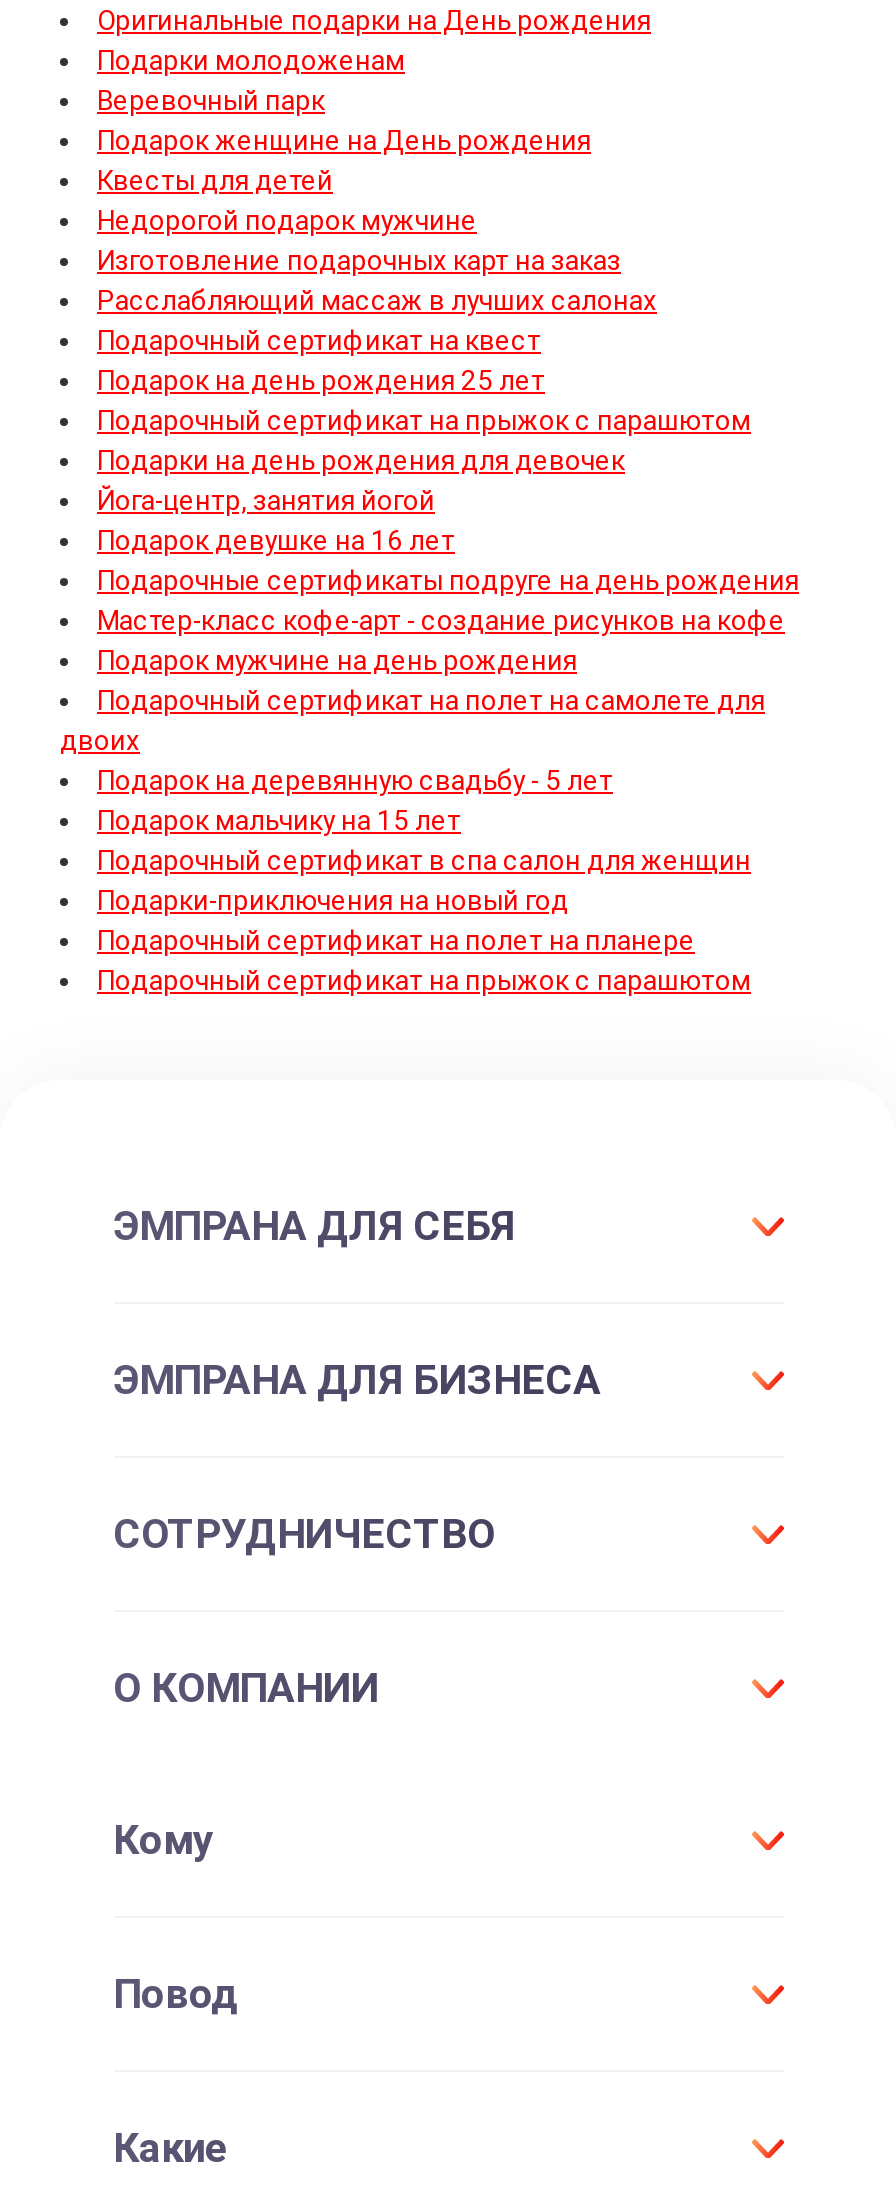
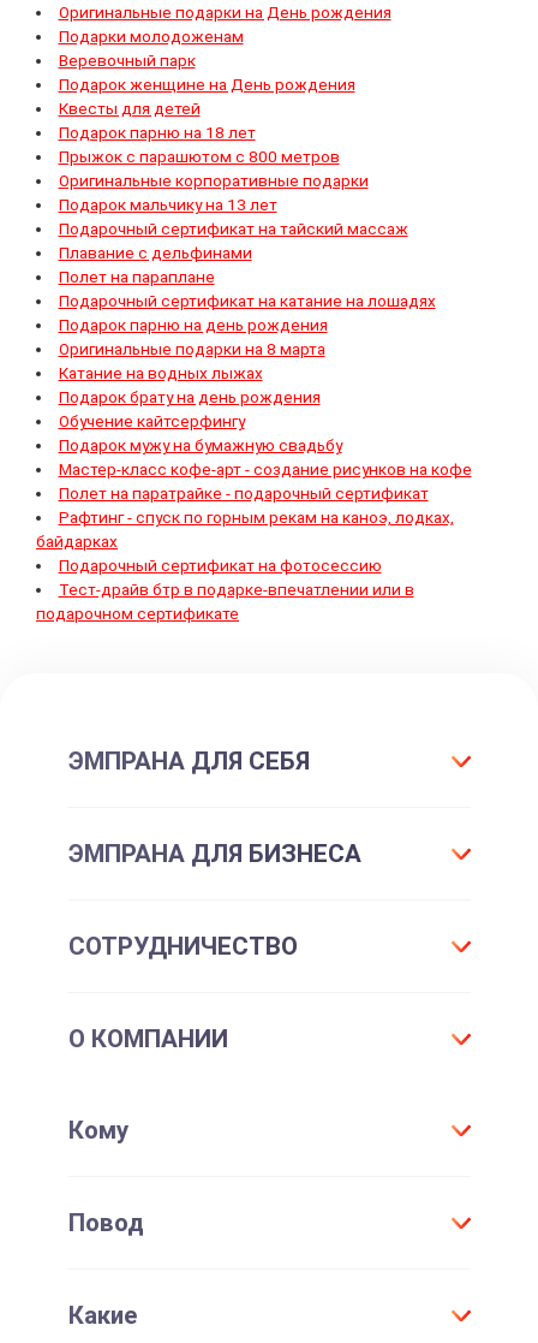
- Недорогой подарок мужчине
- Изготовление подарочных карт на заказ
- Расслабляющий массаж в лучших салонах
- Подарочный сертификат на квест
- Подарок на день рождения 25 лет
- Подарочный сертификат на прыжок с парашютом
- Подарки на день рождения для девочек
- Йога-центр, занятия йогой
- Подарок девушке на 16 лет
- Подарочные сертификаты подруге на день рождения
+ Подарок парню на 18 лет
+ Прыжок с парашютом с 800 метров
+ Оригинальные корпоративные подарки
+ Подарок мальчику на 13 лет
+ Подарочный сертификат на тайский массаж
+ Плавание с дельфинами
+ Полет на параплане
+ Подарочный сертификат на катание на лошадях
+ Подарок парню на день рождения
+ Оригинальные подарки на 8 марта
+ Катание на водных лыжах
+ Подарок брату на день рождения
+ Обучение кайтсерфингу
+ Подарок мужу на бумажную свадьбу

moved down: Мастер-класс кофе-арт - создание рисунков на кофе

- Подарок мужчине на день рождения
- Подарочный сертификат на полет на самолете для
- двоих
- Подарок на деревянную свадьбу - 5 лет
- Подарок мальчику на 15 лет
- Подарочный сертификат в спа салон для женщин
- Подарки-приключения на новый год
- Подарочный сертификат на полет на планере
- Подарочный сертификат на прыжок с парашютом
+ Полет на паратрайке - подарочный сертификат
+ Рафтинг - спуск по горным рекам на каноэ, лодках,
+ байдарках
+ Подарочный сертификат на фотосессию
+ Тест-драйв бтр в подарке-впечатлении или в
+ подарочном сертификате
